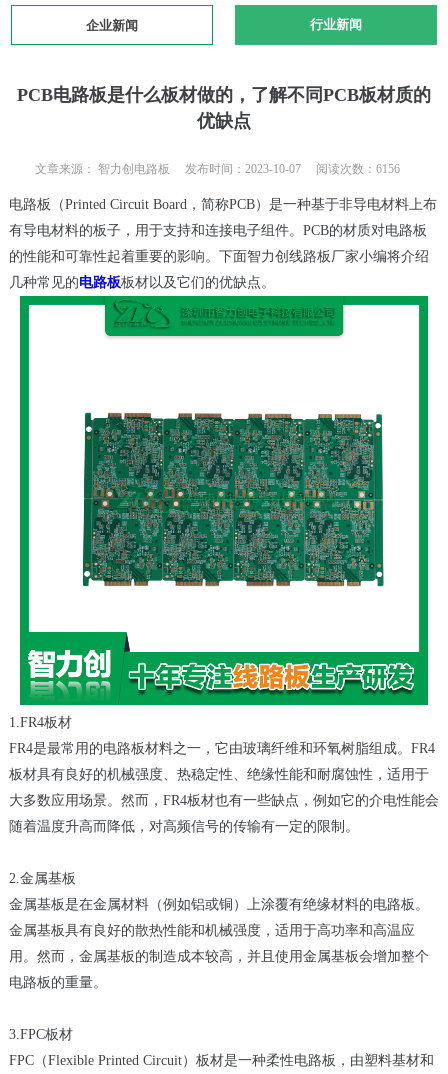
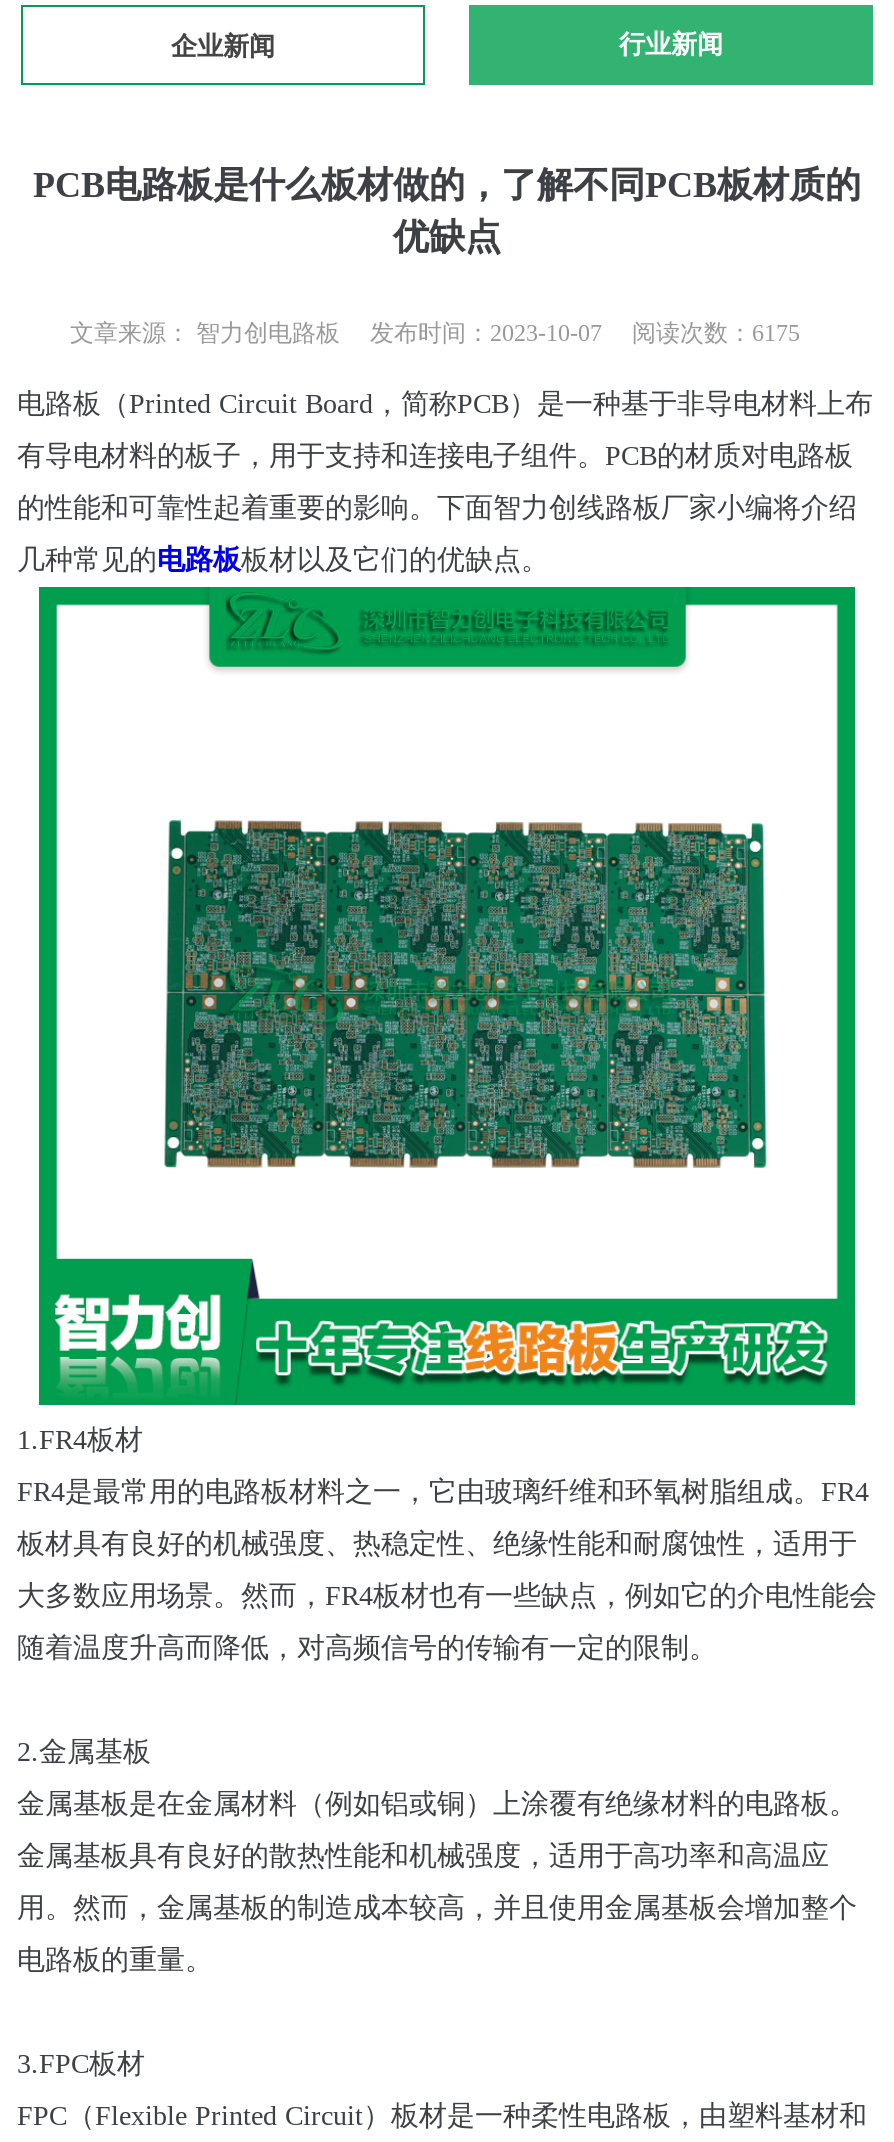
- 文章来源： 智力创电路板 发布时间：2023-10-07 阅读次数：6156
+ 文章来源： 智力创电路板 发布时间：2023-10-07 阅读次数：6175
